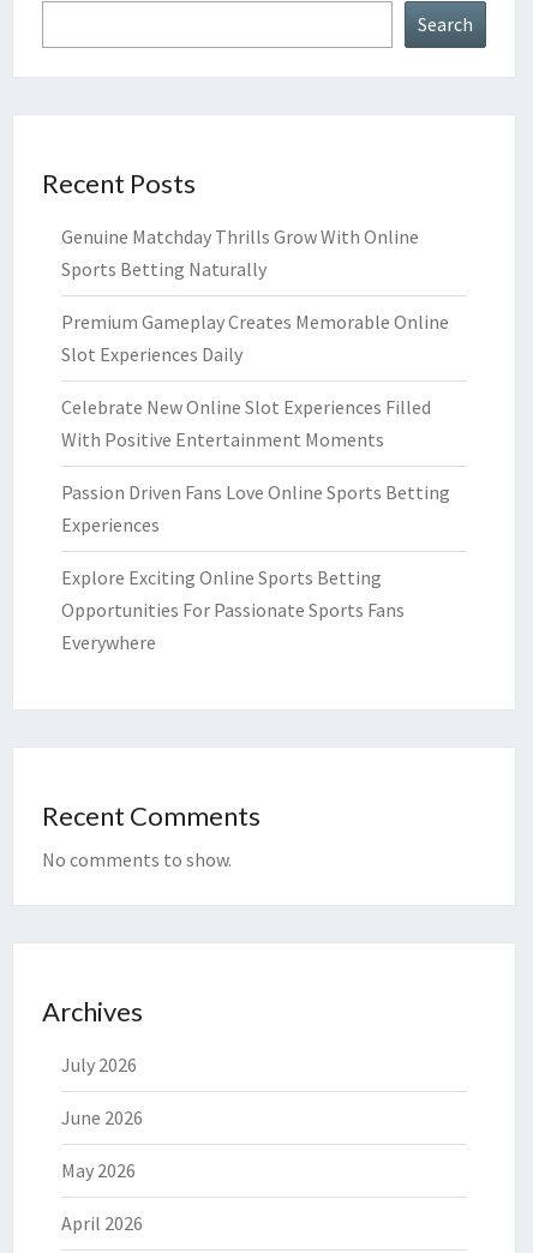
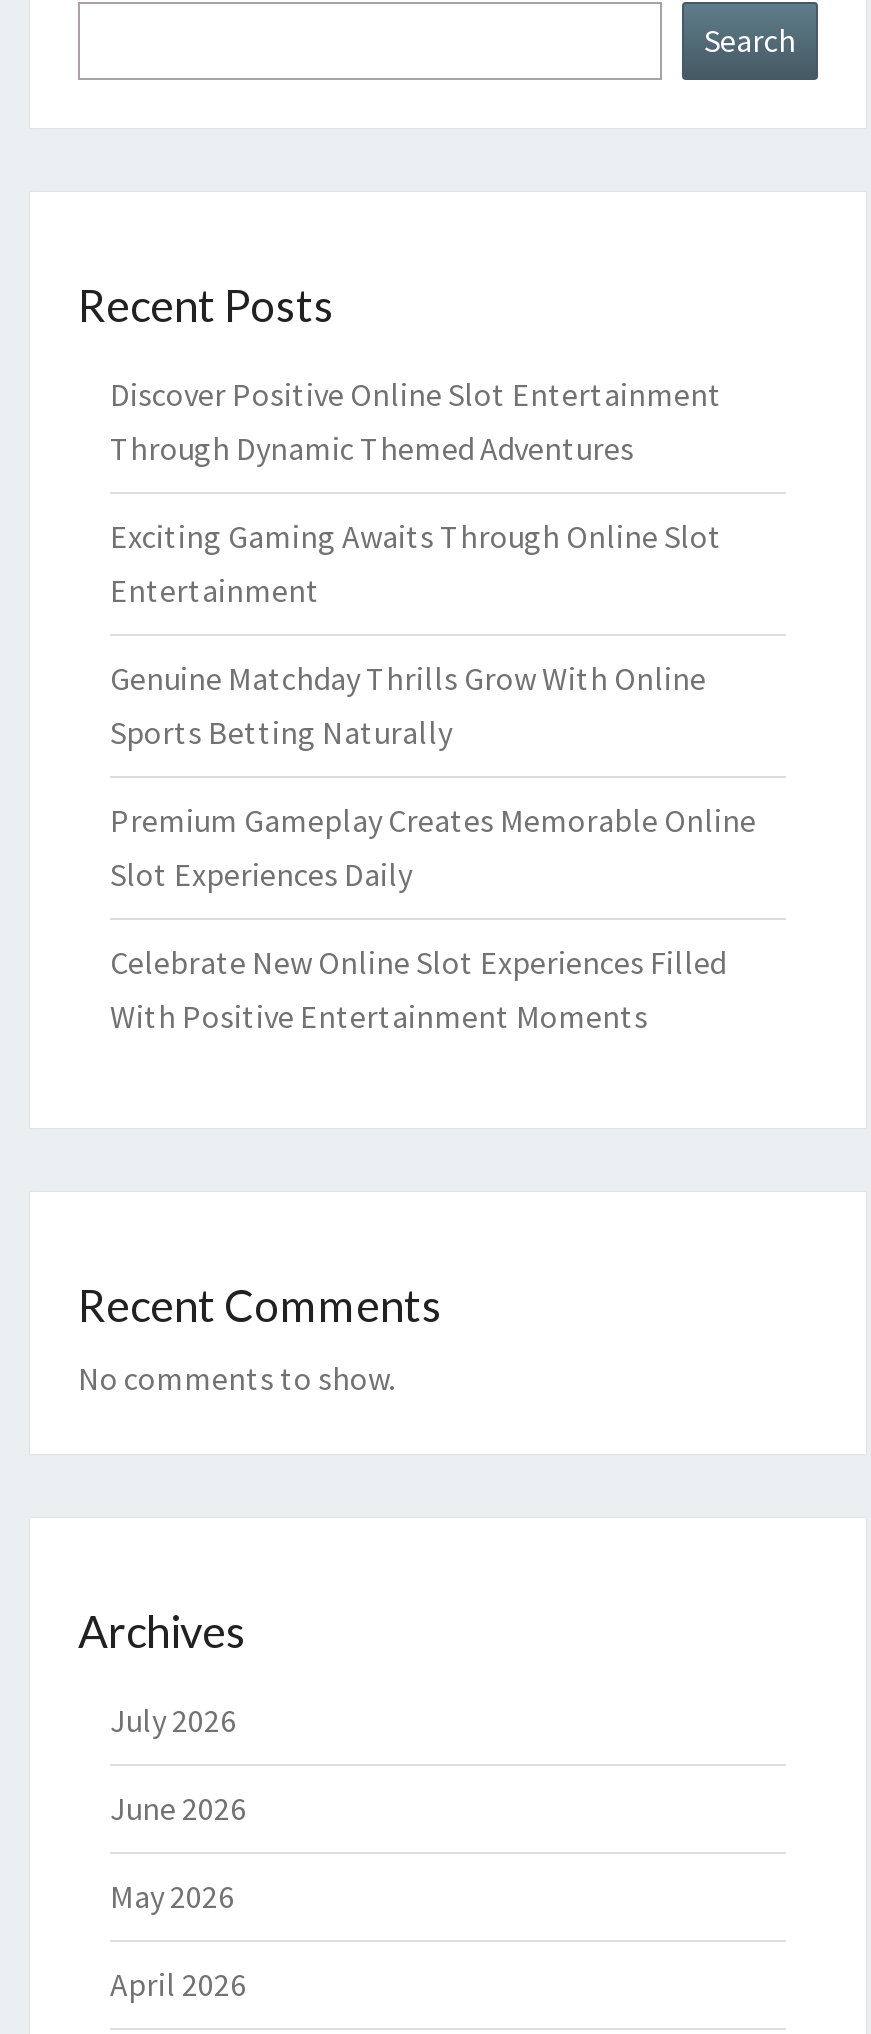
+ Discover Positive Online Slot Entertainment
+ Through Dynamic Themed Adventures
+ Exciting Gaming Awaits Through Online Slot
+ Entertainment

moved down: Genuine Matchday Thrills Grow With Online | Sports Betting Naturally | Premium Gameplay Creates Memorable Online | Slot Experiences Daily | Celebrate New Online Slot Experiences Filled | With Positive Entertainment Moments

- Passion Driven Fans Love Online Sports Betting
- Experiences
- Explore Exciting Online Sports Betting
- Opportunities For Passionate Sports Fans
- Everywhere
